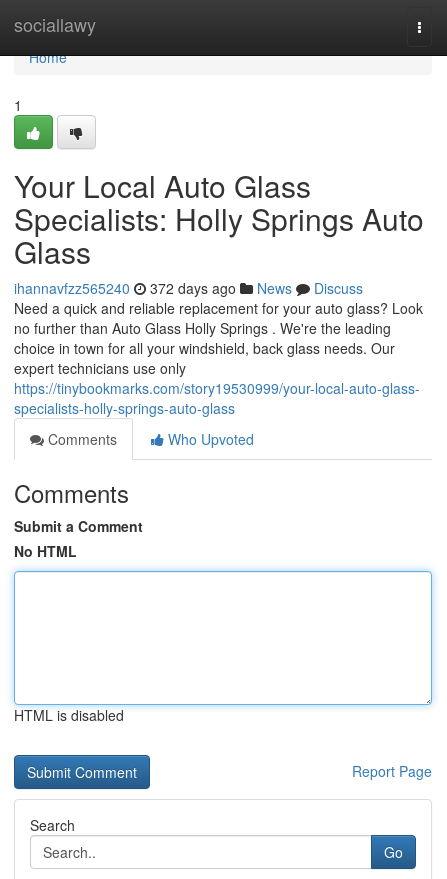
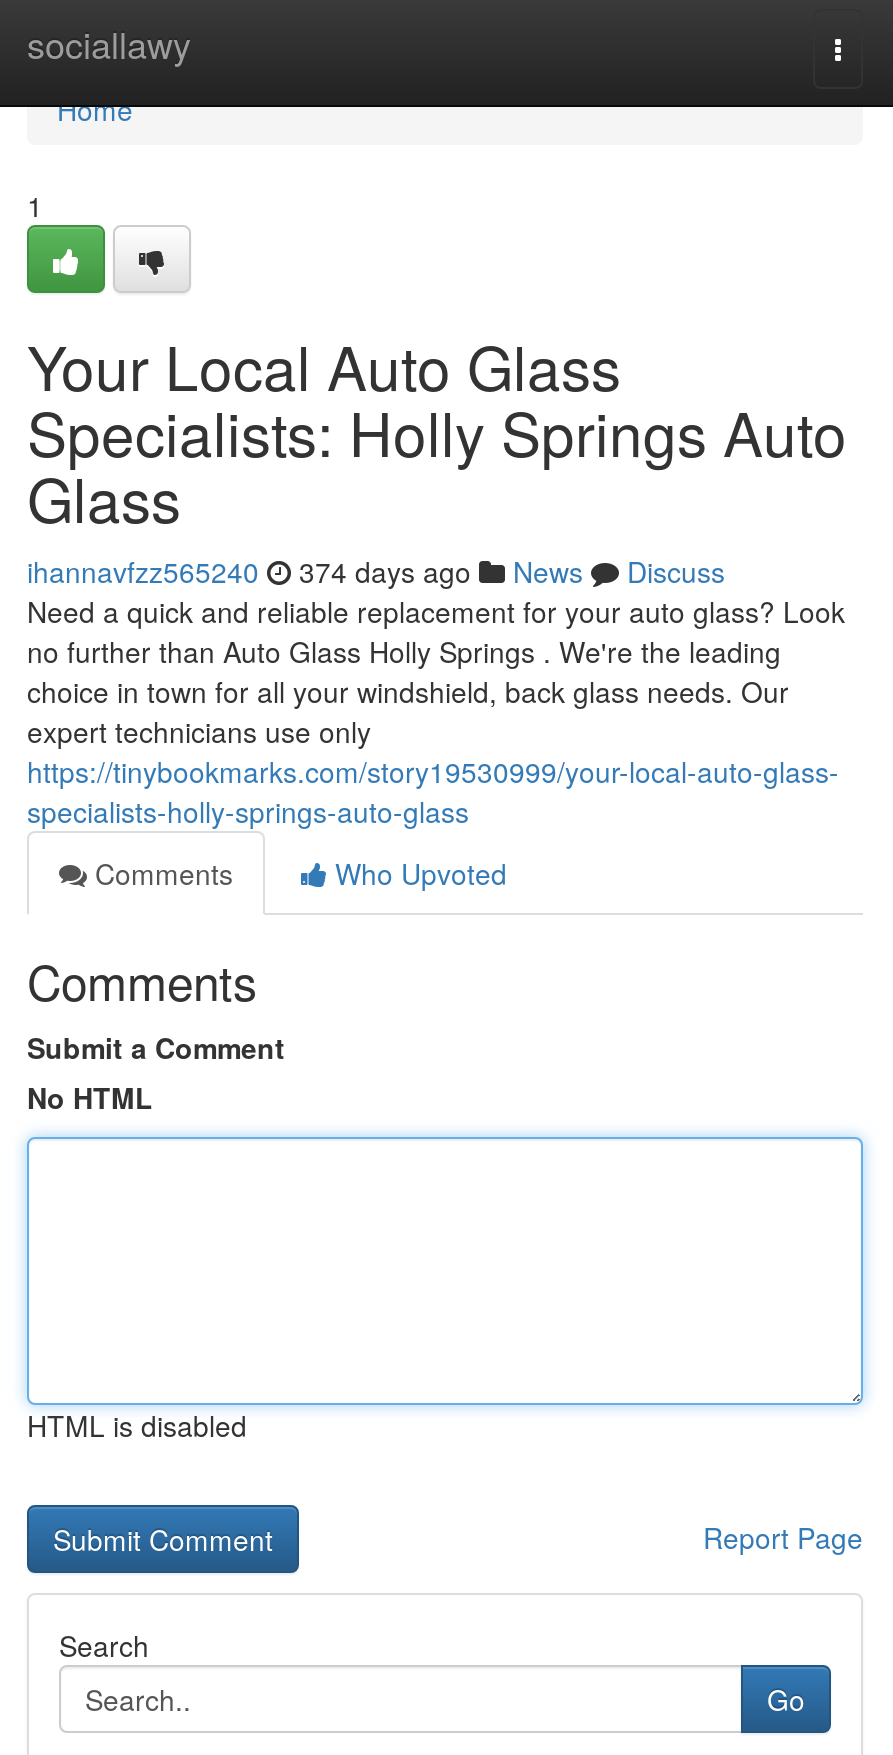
- ihannavfzz565240 372 days ago News Discuss
+ ihannavfzz565240 374 days ago News Discuss
